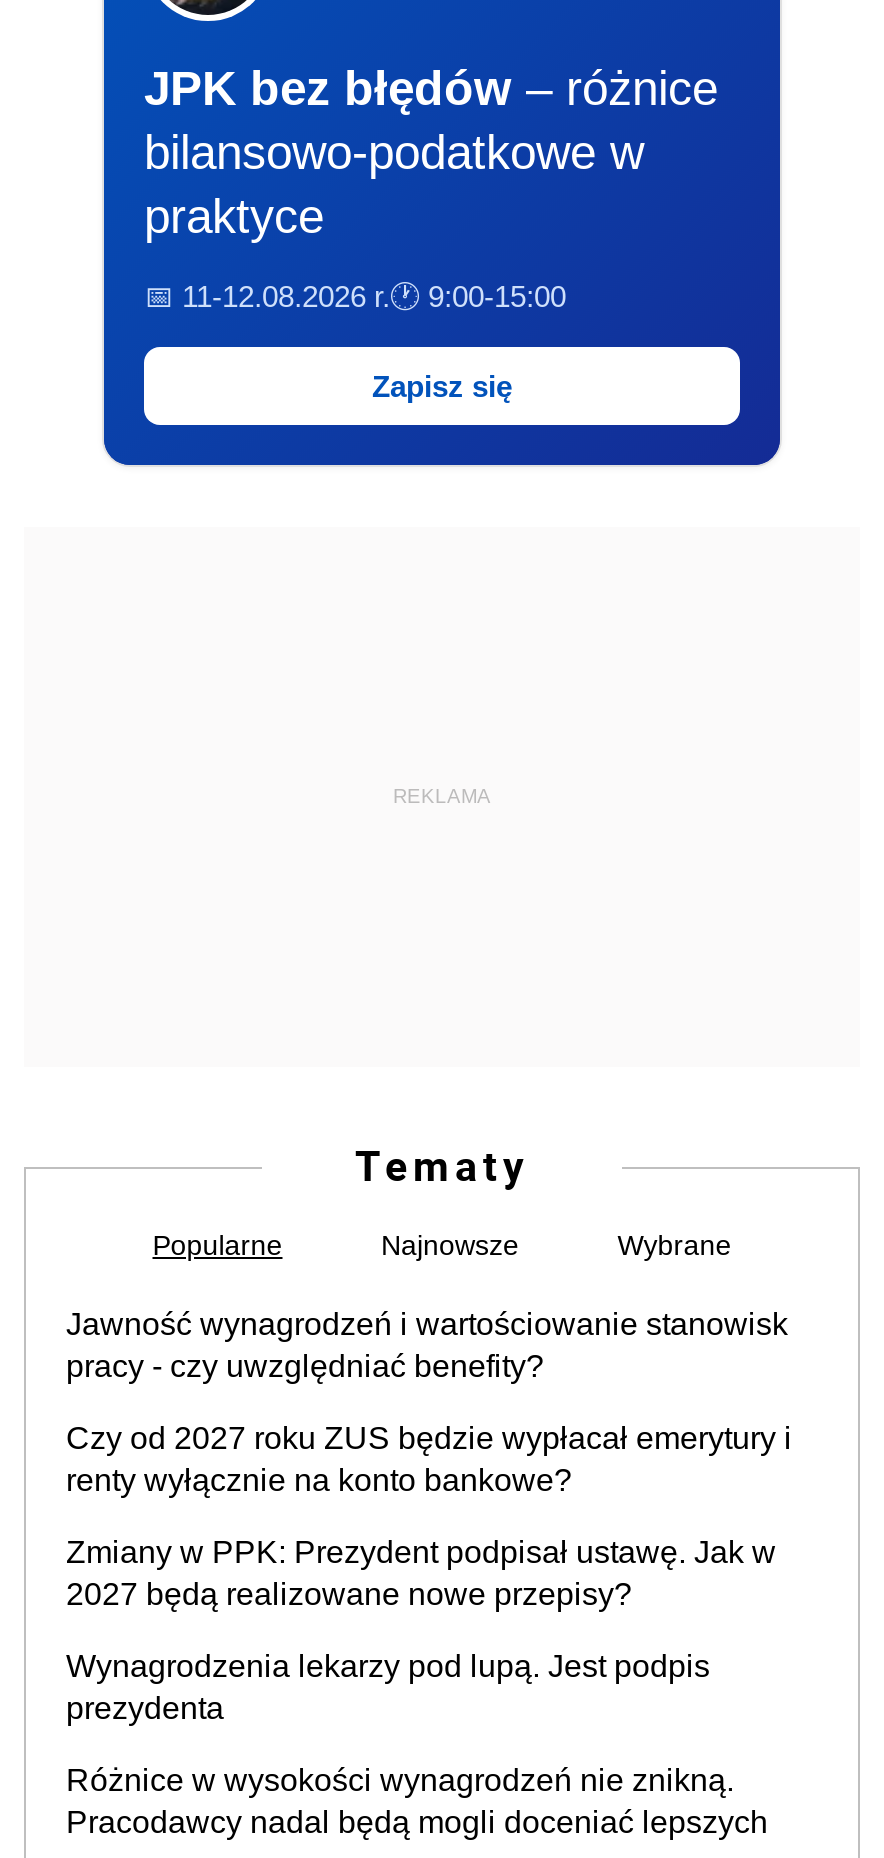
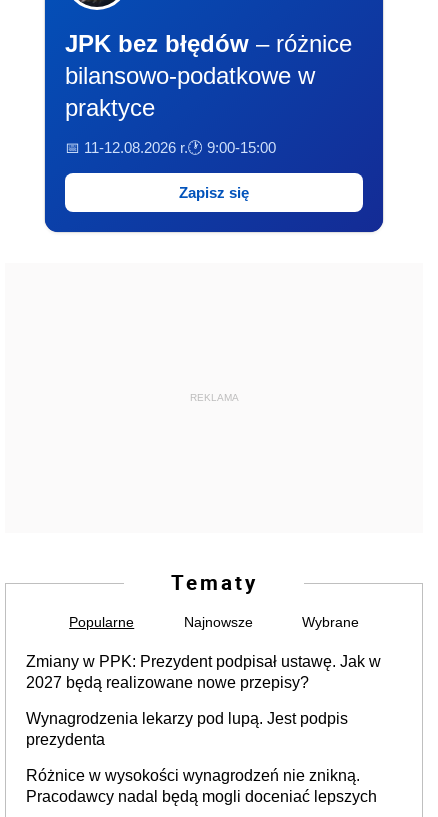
- Jawność wynagrodzeń i wartościowanie stanowisk
- pracy - czy uwzględniać benefity?
- Czy od 2027 roku ZUS będzie wypłacał emerytury i
- renty wyłącznie na konto bankowe?
